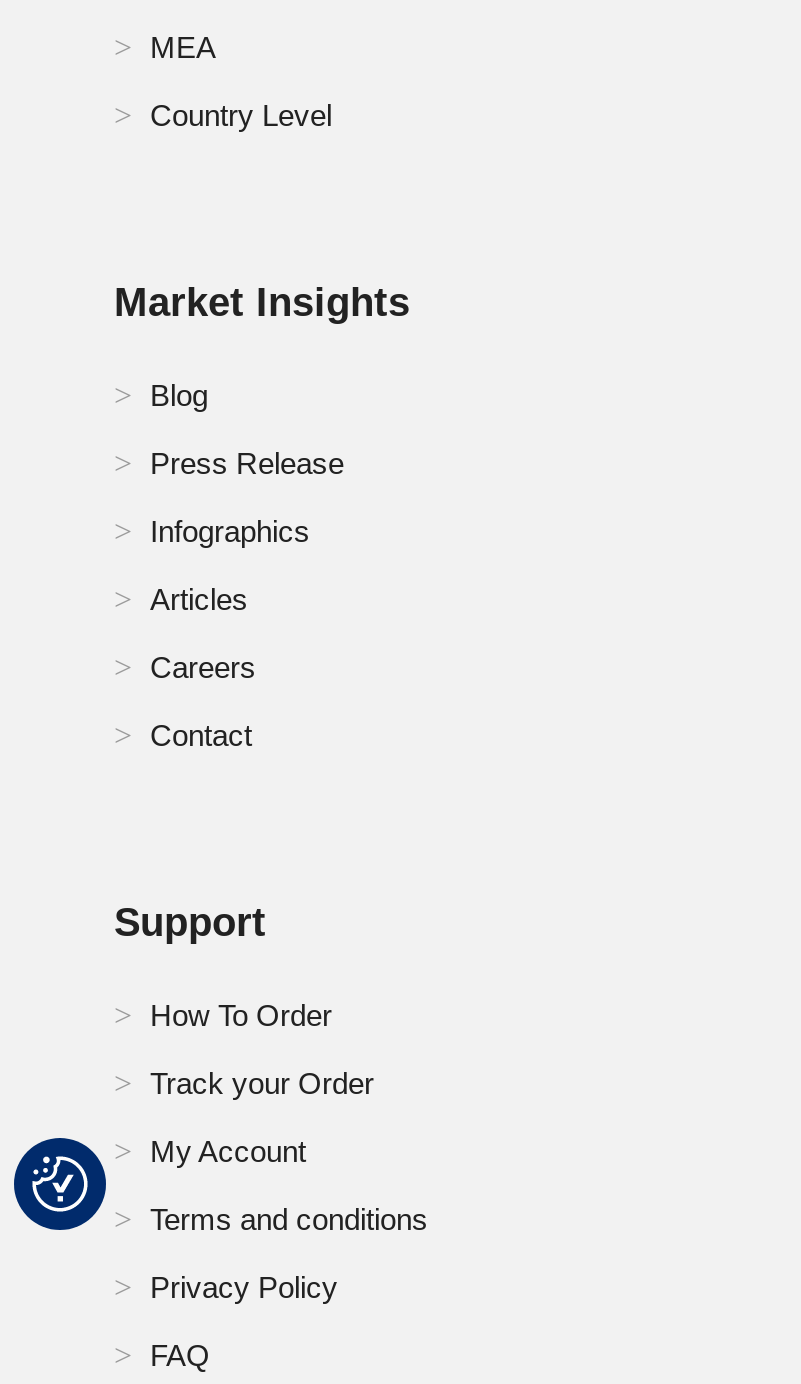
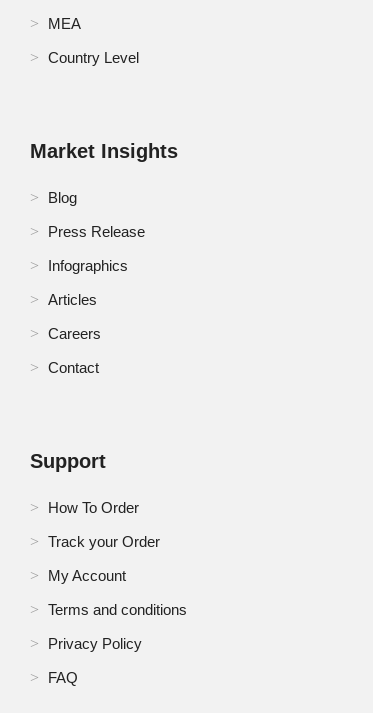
- [image]
